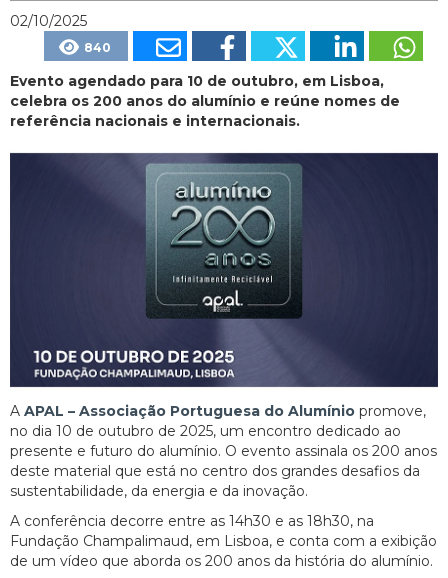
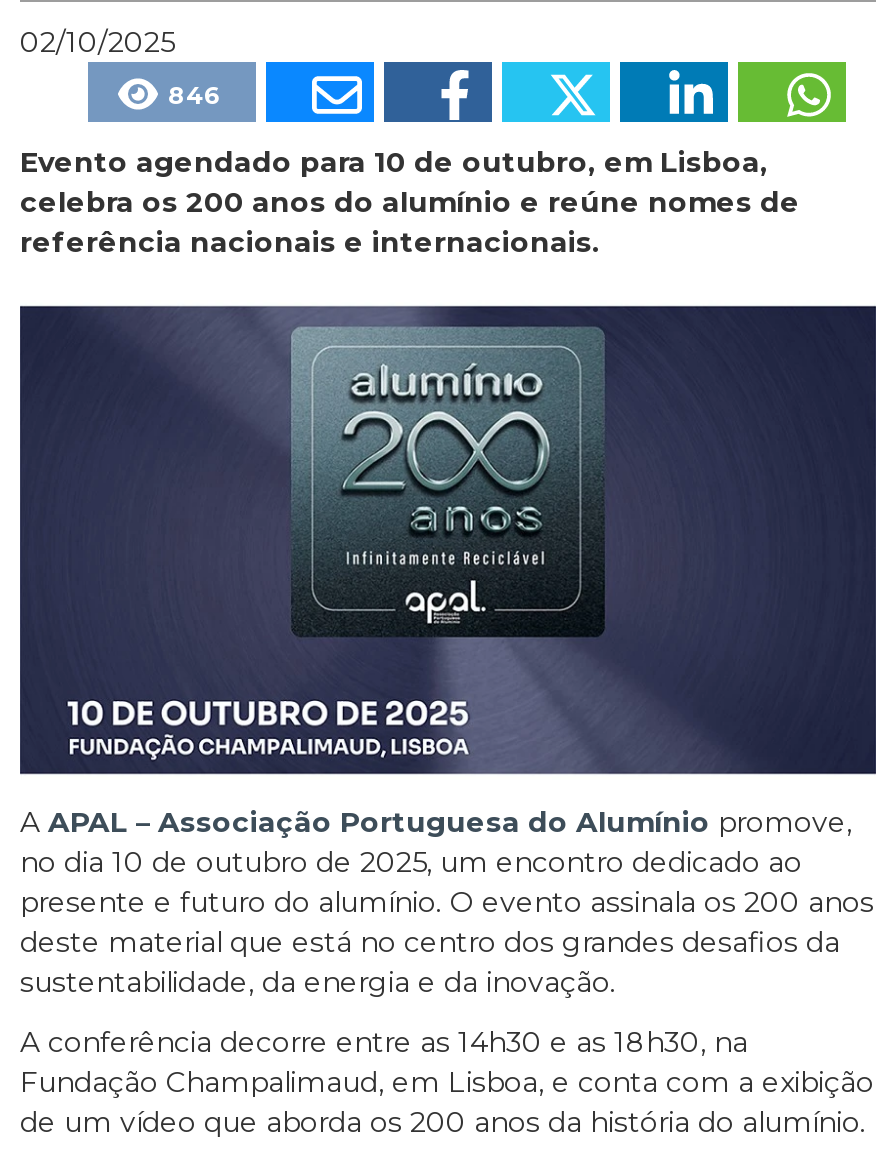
- 840
+ 846
